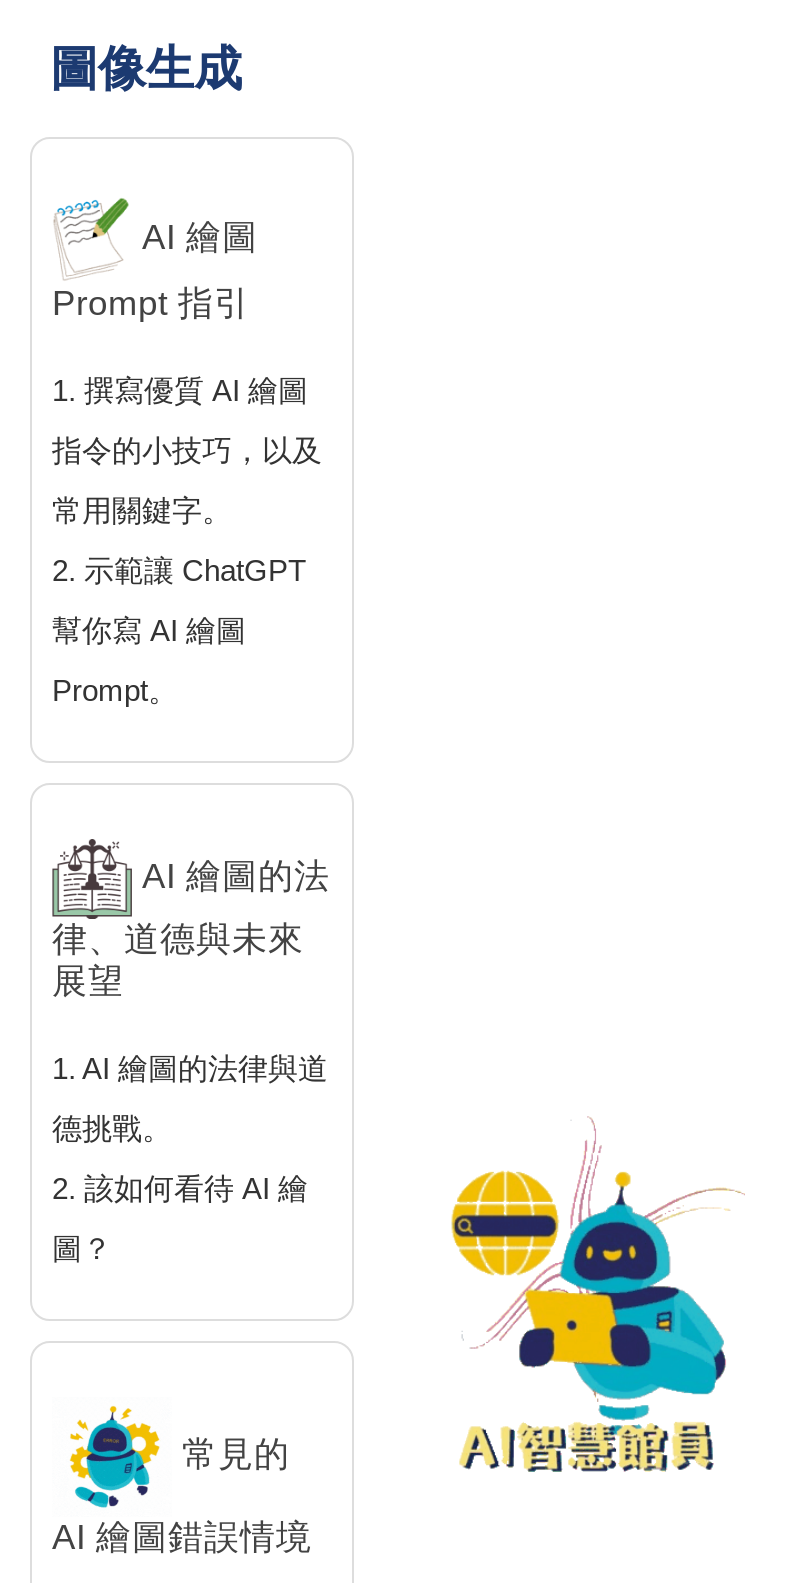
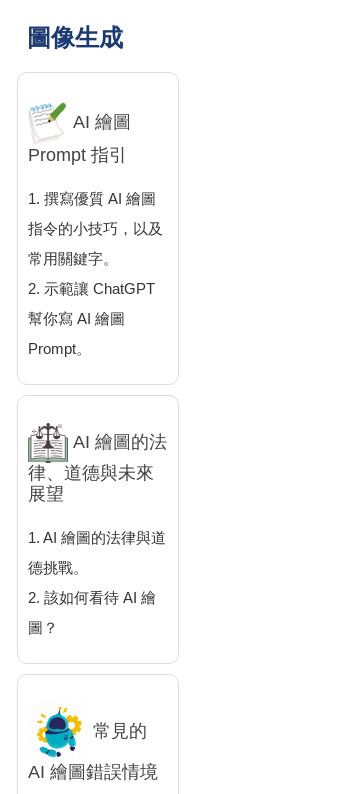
- [image]
